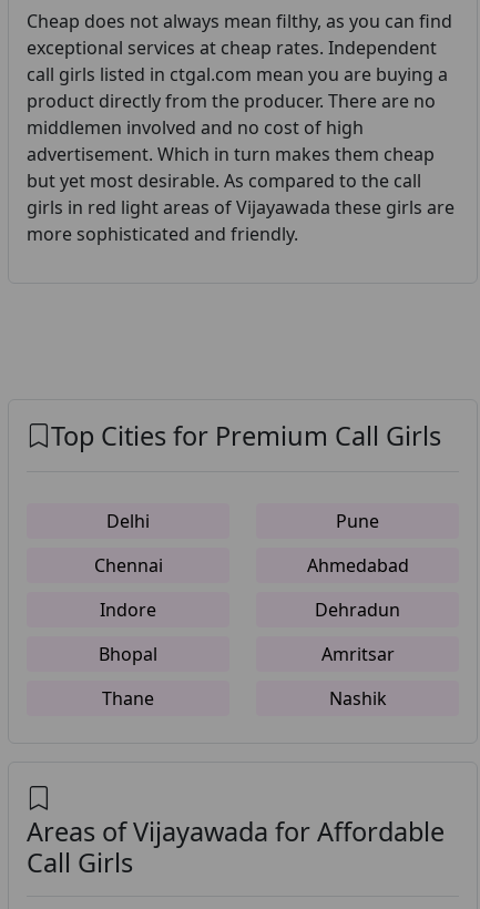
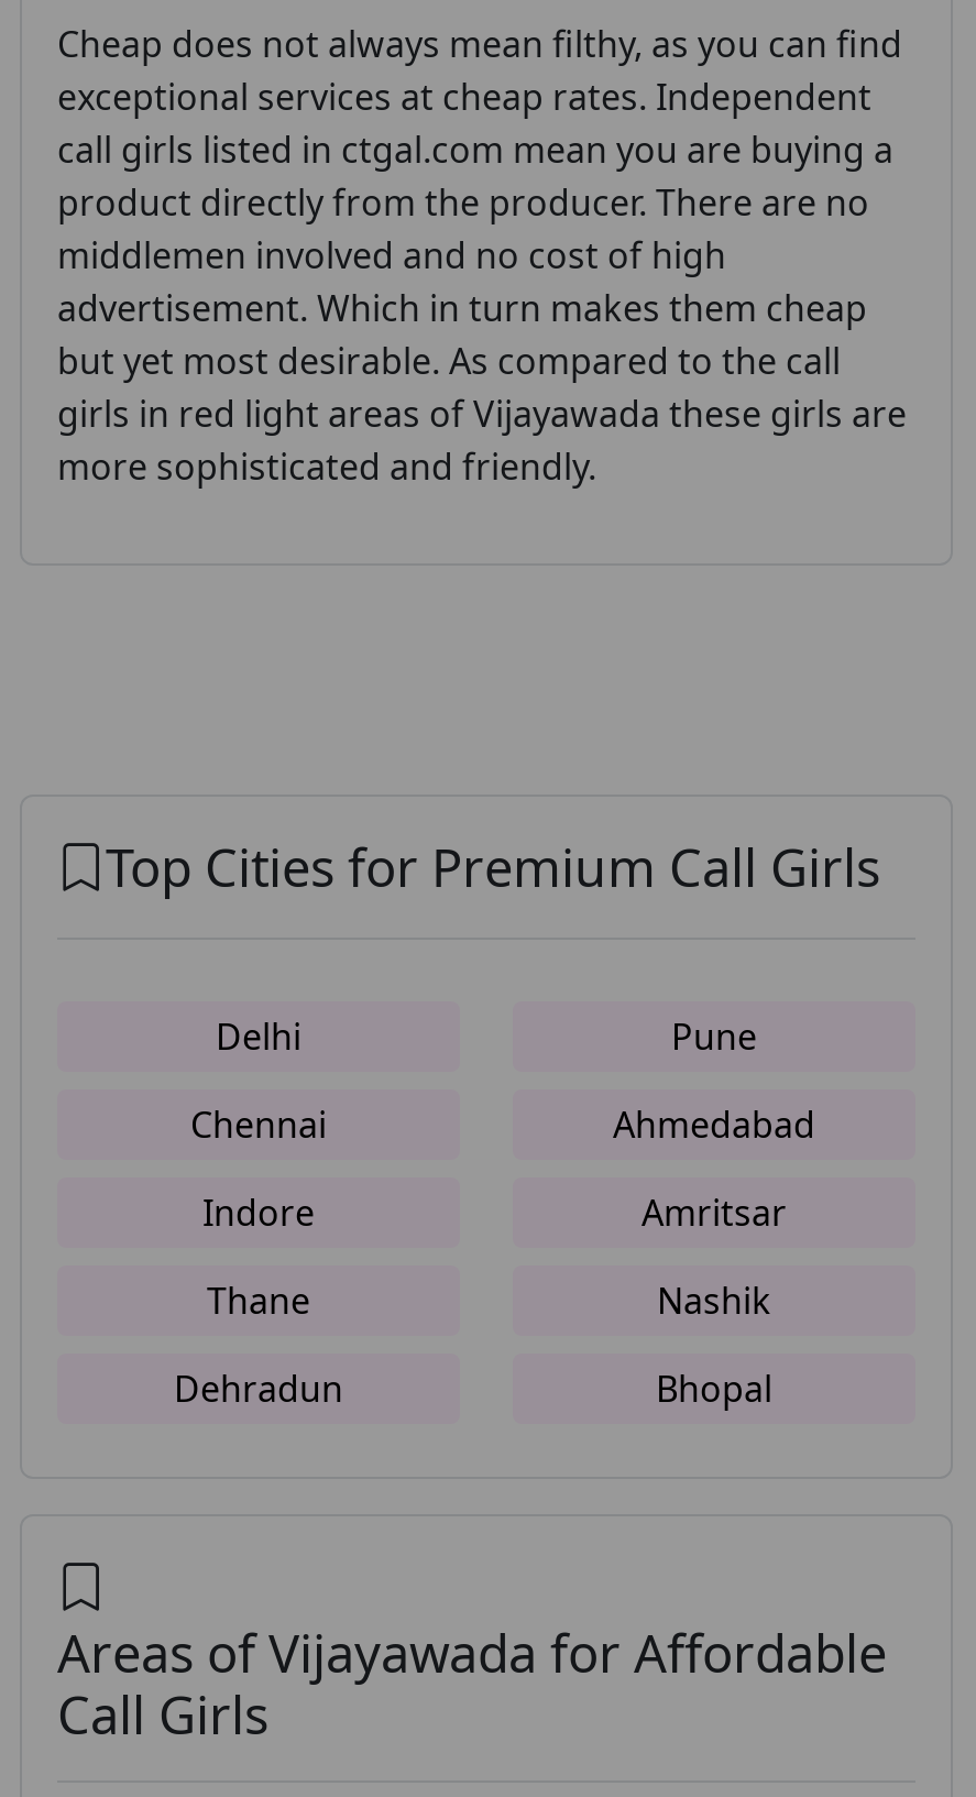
moved down: Dehradun | Bhopal

moved up: Amritsar | Thane | Nashik
